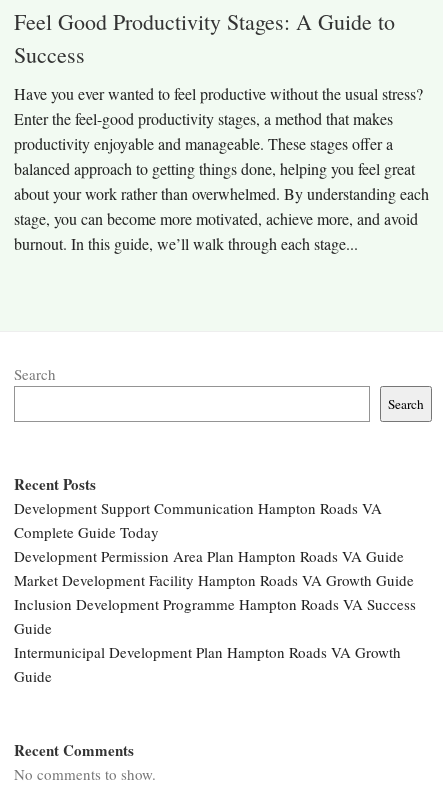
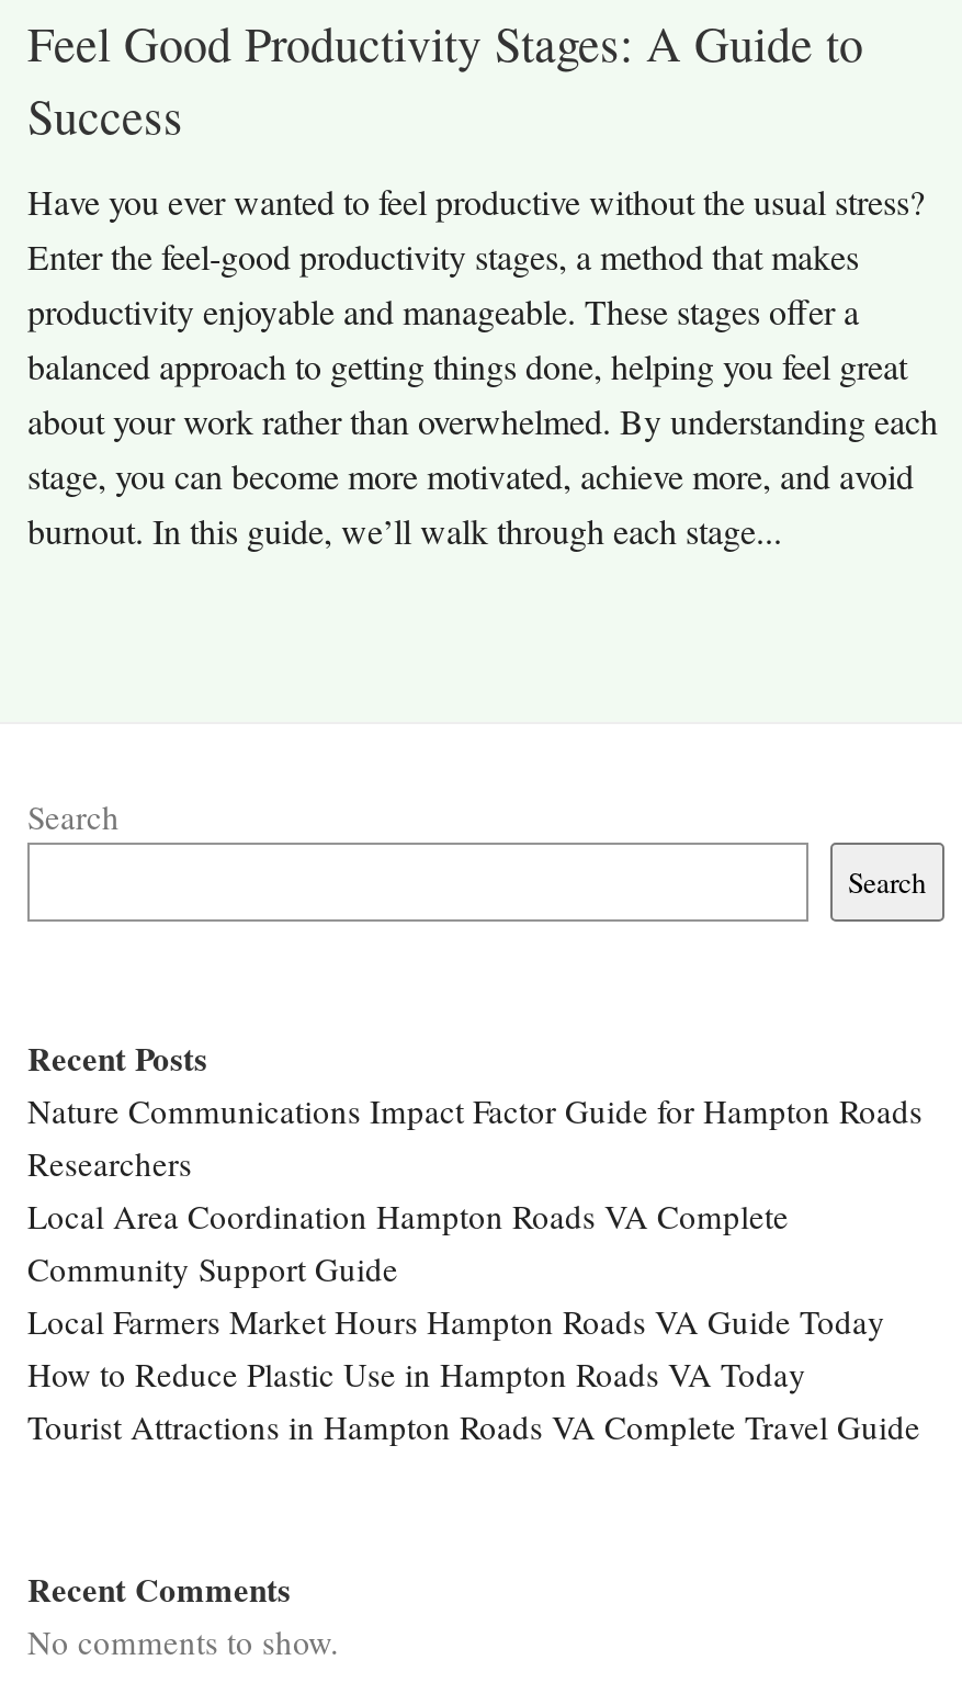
- Development Support Communication Hampton Roads VA
- Complete Guide Today
- Development Permission Area Plan Hampton Roads VA Guide
- Market Development Facility Hampton Roads VA Growth Guide
- Inclusion Development Programme Hampton Roads VA Success
- Guide
- Intermunicipal Development Plan Hampton Roads VA Growth
- Guide
+ Nature Communications Impact Factor Guide for Hampton Roads
+ Researchers
+ Local Area Coordination Hampton Roads VA Complete
+ Community Support Guide
+ Local Farmers Market Hours Hampton Roads VA Guide Today
+ How to Reduce Plastic Use in Hampton Roads VA Today
+ Tourist Attractions in Hampton Roads VA Complete Travel Guide
